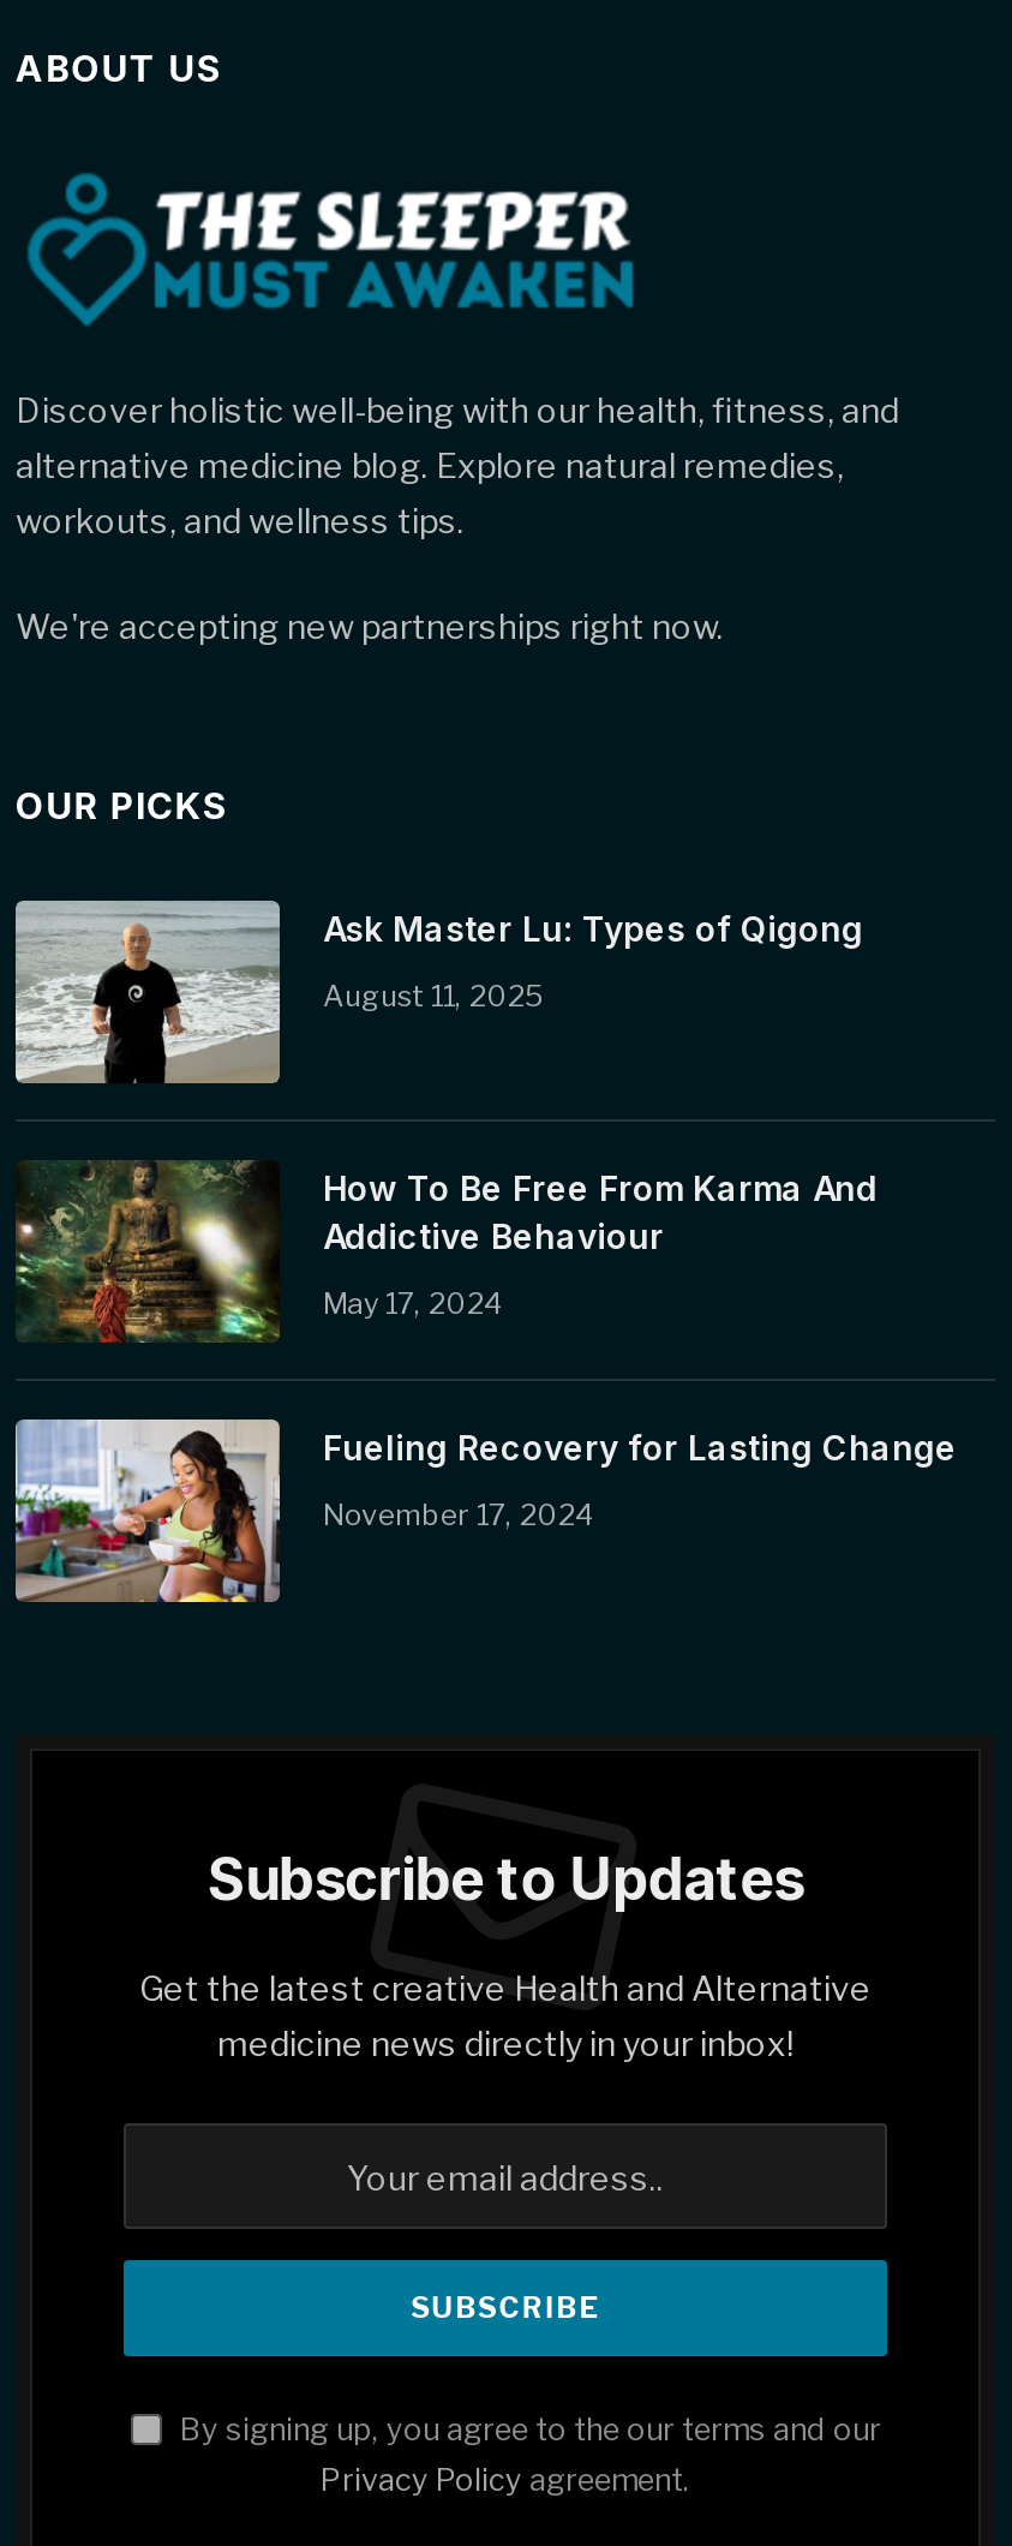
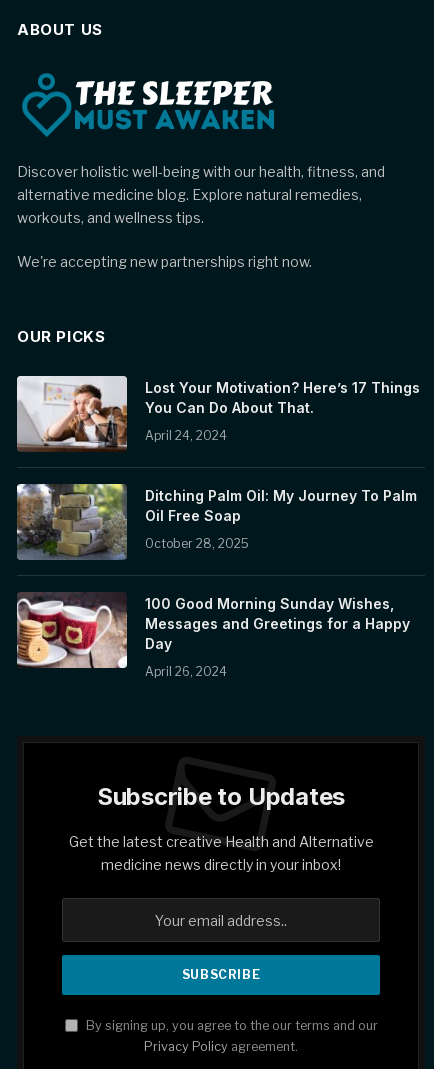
- [image]
- Ask Master Lu: Types of Qigong
+ [image]
+ Lost Your Motivation? Here’s 17 Things
+ You Can Do About That.

- August 11, 2025
+ April 24, 2024

- [image]
- How To Be Free From Karma And
- Addictive Behaviour
+ [image]
+ Ditching Palm Oil: My Journey To Palm
+ Oil Free Soap

- May 17, 2024
+ October 28, 2025

- [image]
- Fueling Recovery for Lasting Change
+ [image]
+ 100 Good Morning Sunday Wishes,
+ Messages and Greetings for a Happy
+ Day

- November 17, 2024
+ April 26, 2024
